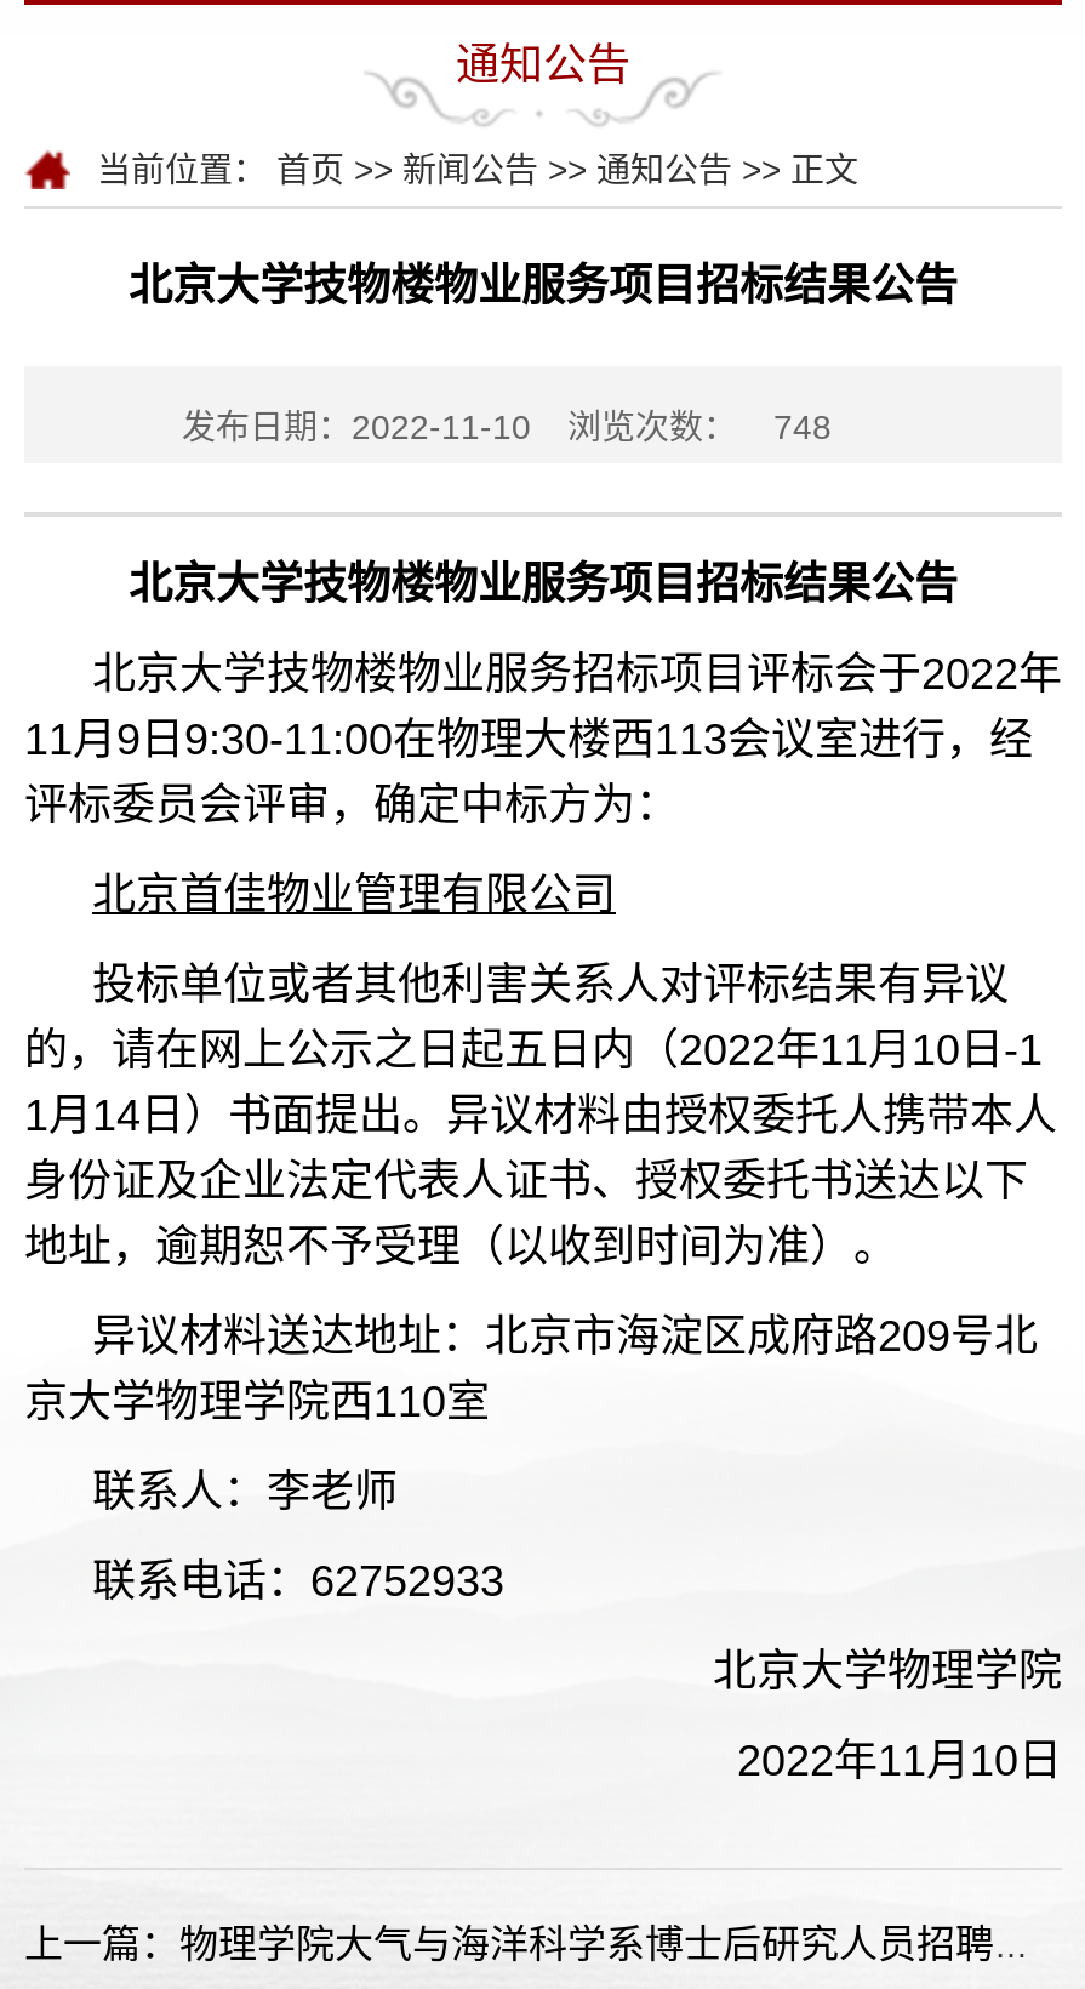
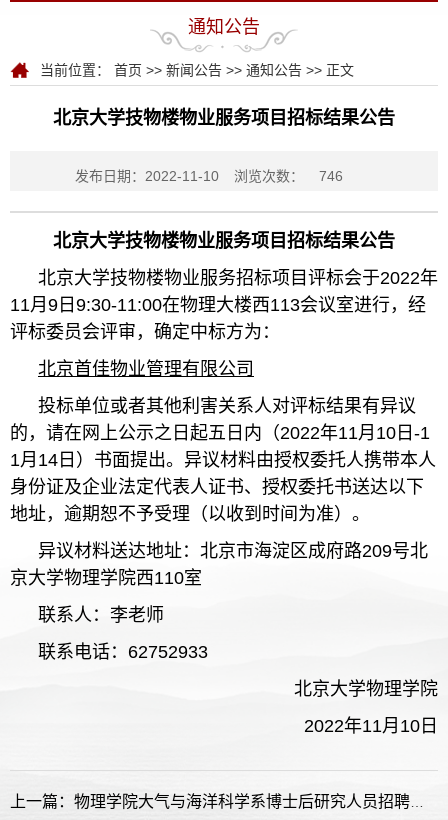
- 发布日期：2022-11-10 浏览次数： 748
+ 发布日期：2022-11-10 浏览次数： 746
